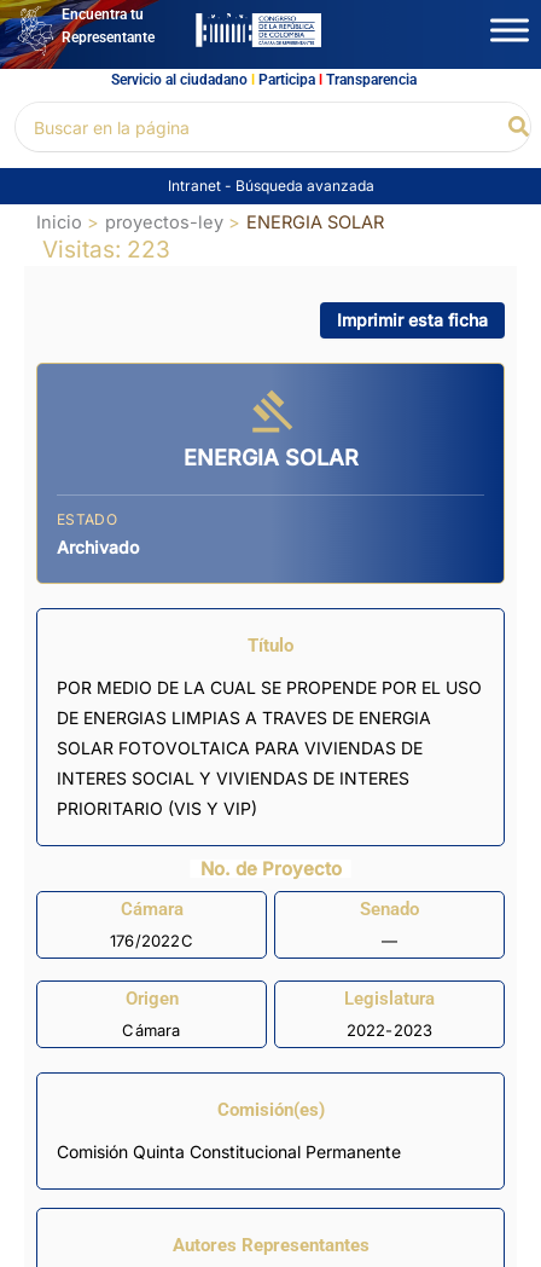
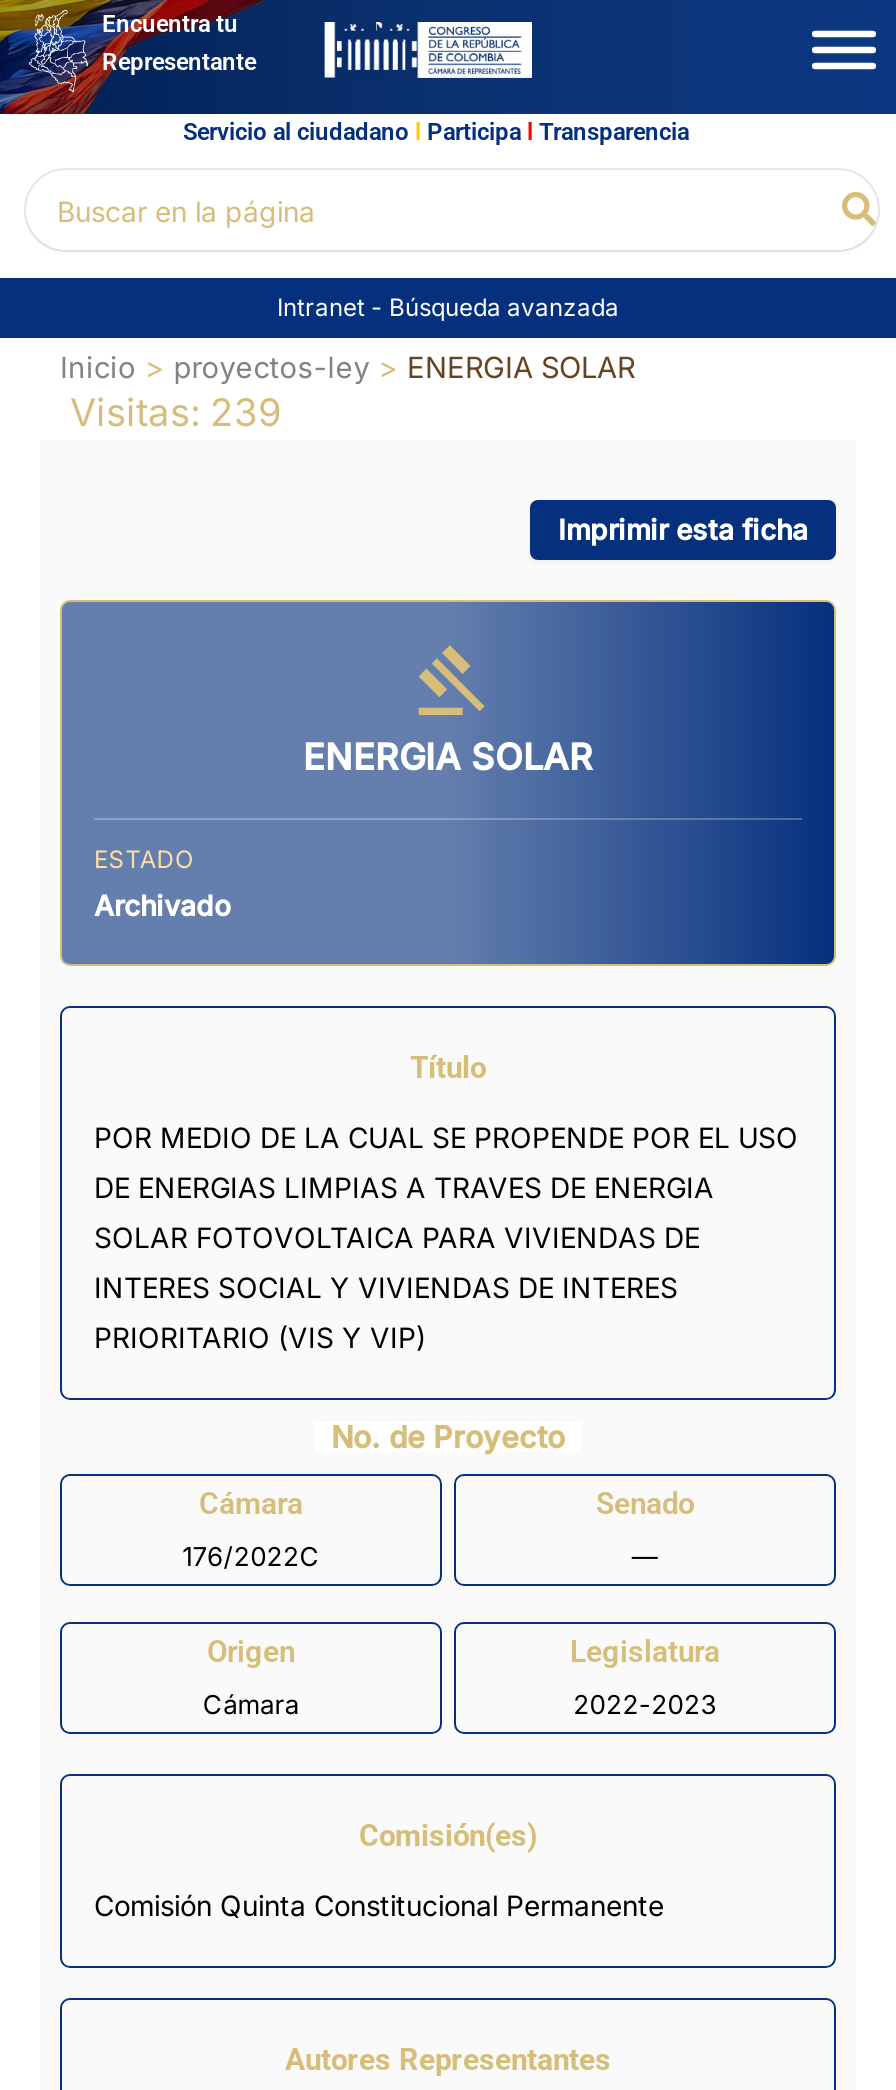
- Visitas: 223
+ Visitas: 239
